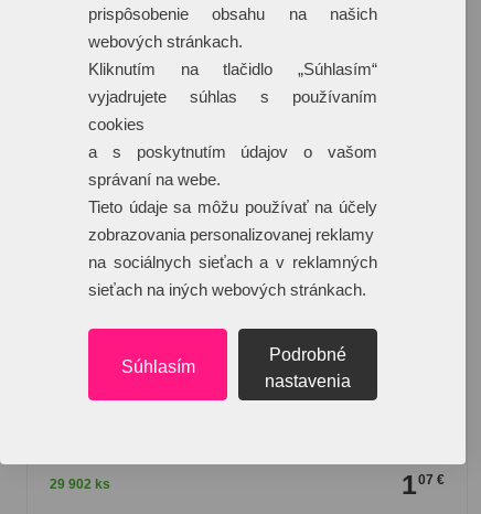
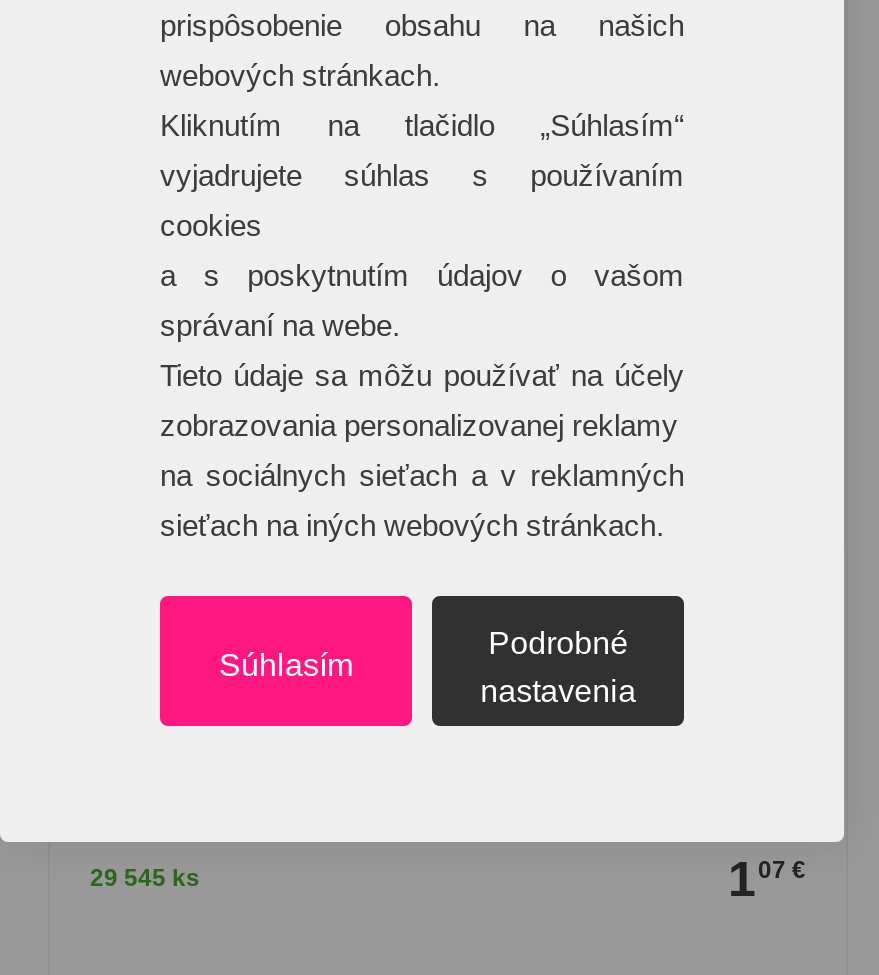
- 29 902 ks
+ 29 545 ks
